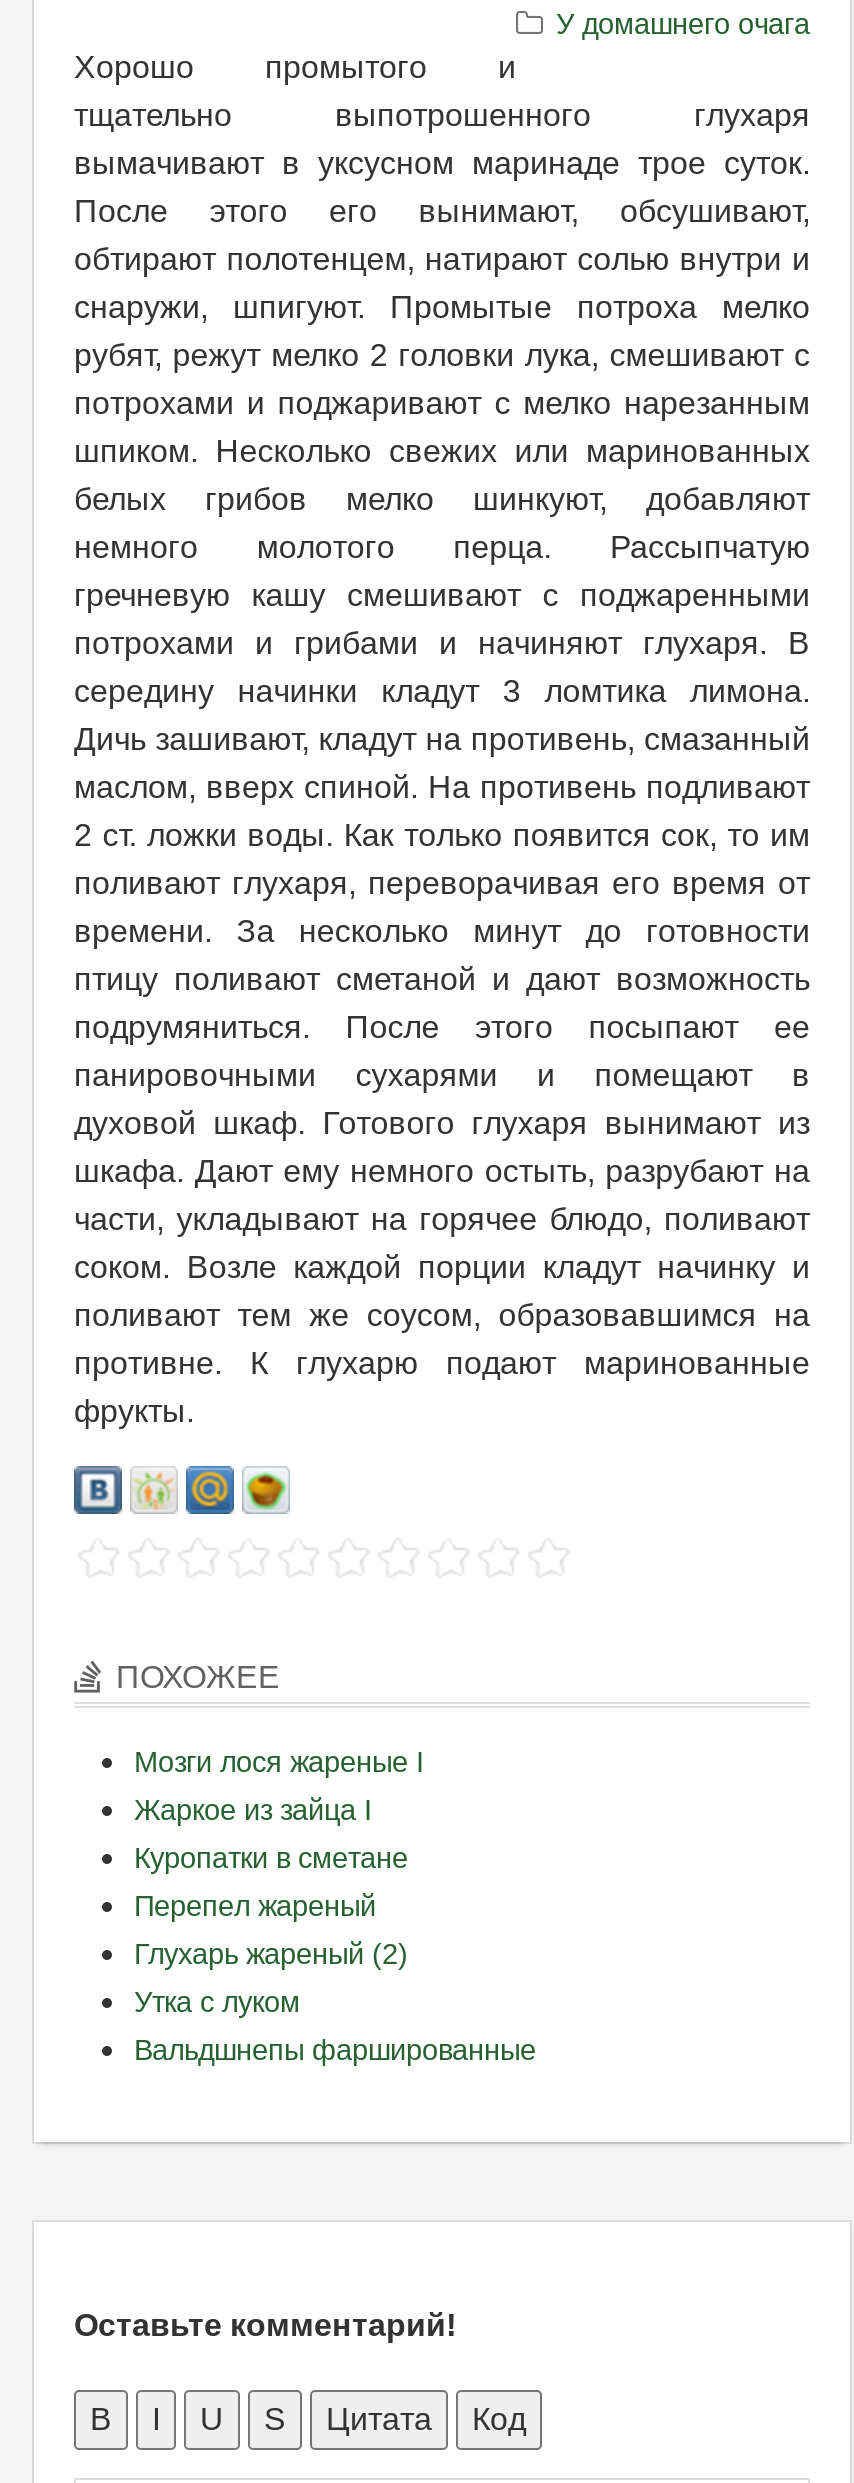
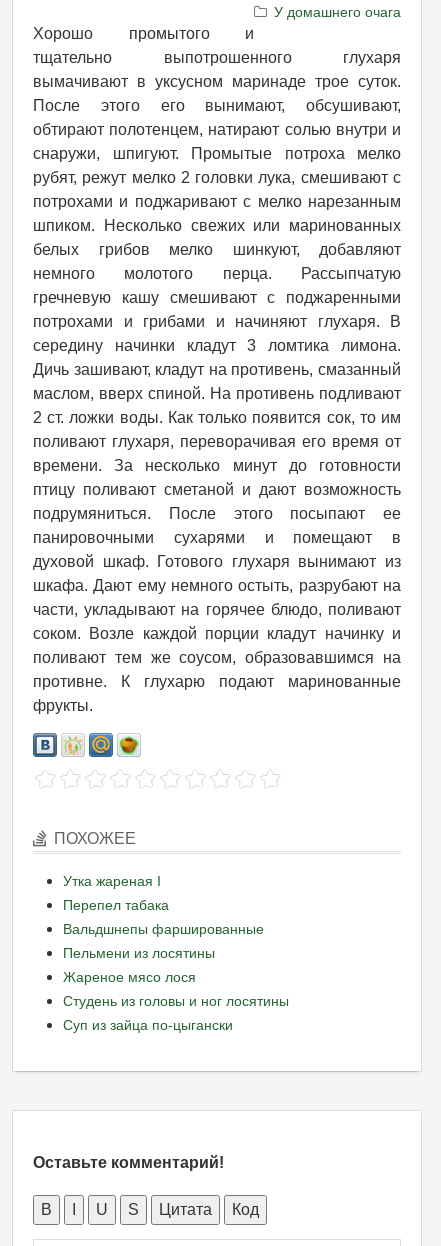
- Мозги лося жареные I
- Жаркое из зайца I
- Куропатки в сметане
- Перепел жареный
- Глухарь жареный (2)
- Утка с луком
+ Утка жареная I
+ Перепел табака

moved up: Вальдшнепы фаршированные

+ Пельмени из лосятины
+ Жареное мясо лося
+ Студень из головы и ног лосятины
+ Суп из зайца по-цыгански
